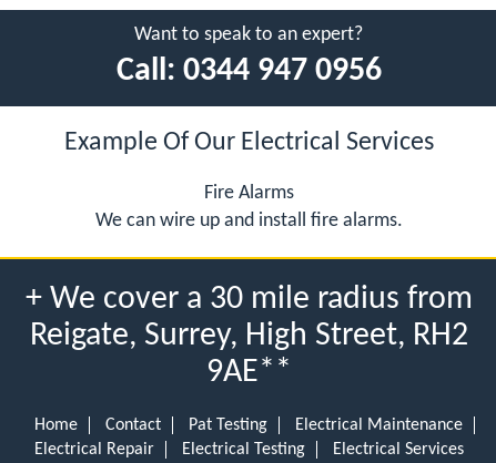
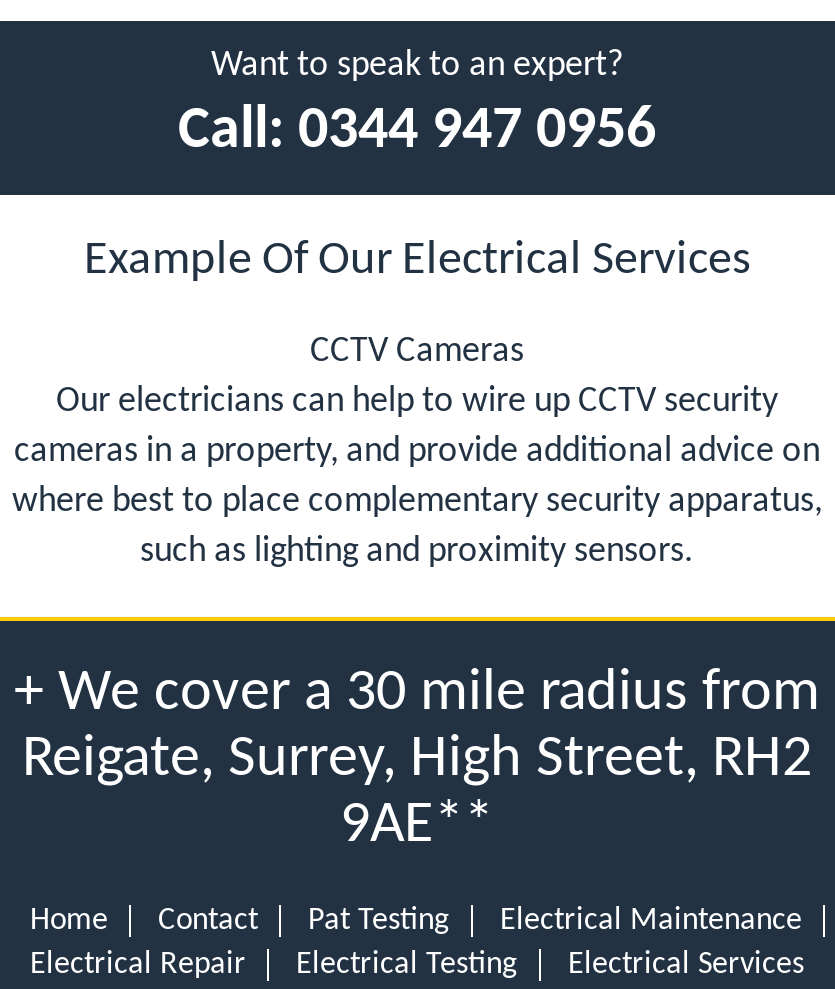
- Fire Alarms
- We can wire up and install fire alarms.
+ CCTV Cameras
+ Our electricians can help to wire up CCTV security
+ cameras in a property, and provide additional advice on
+ where best to place complementary security apparatus,
+ such as lighting and proximity sensors.
